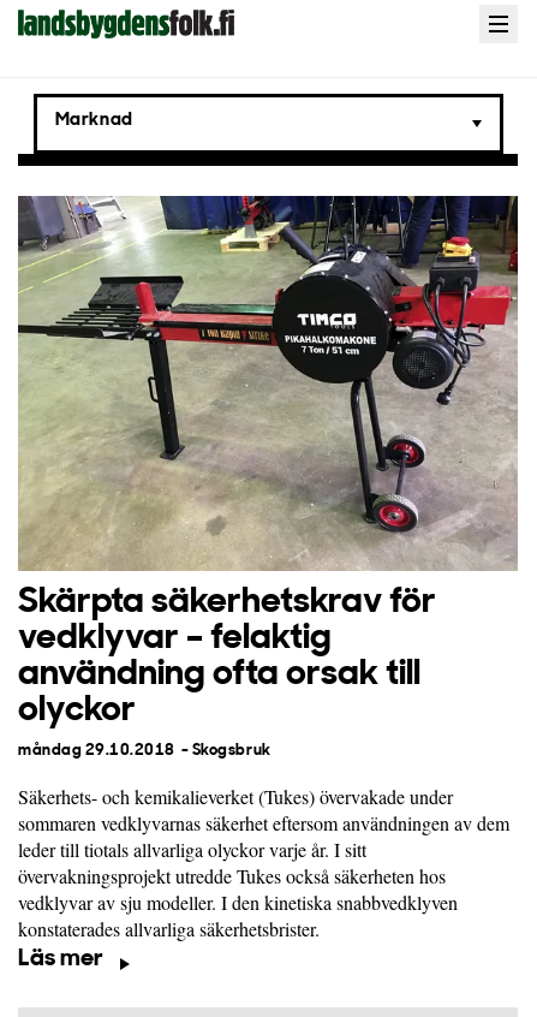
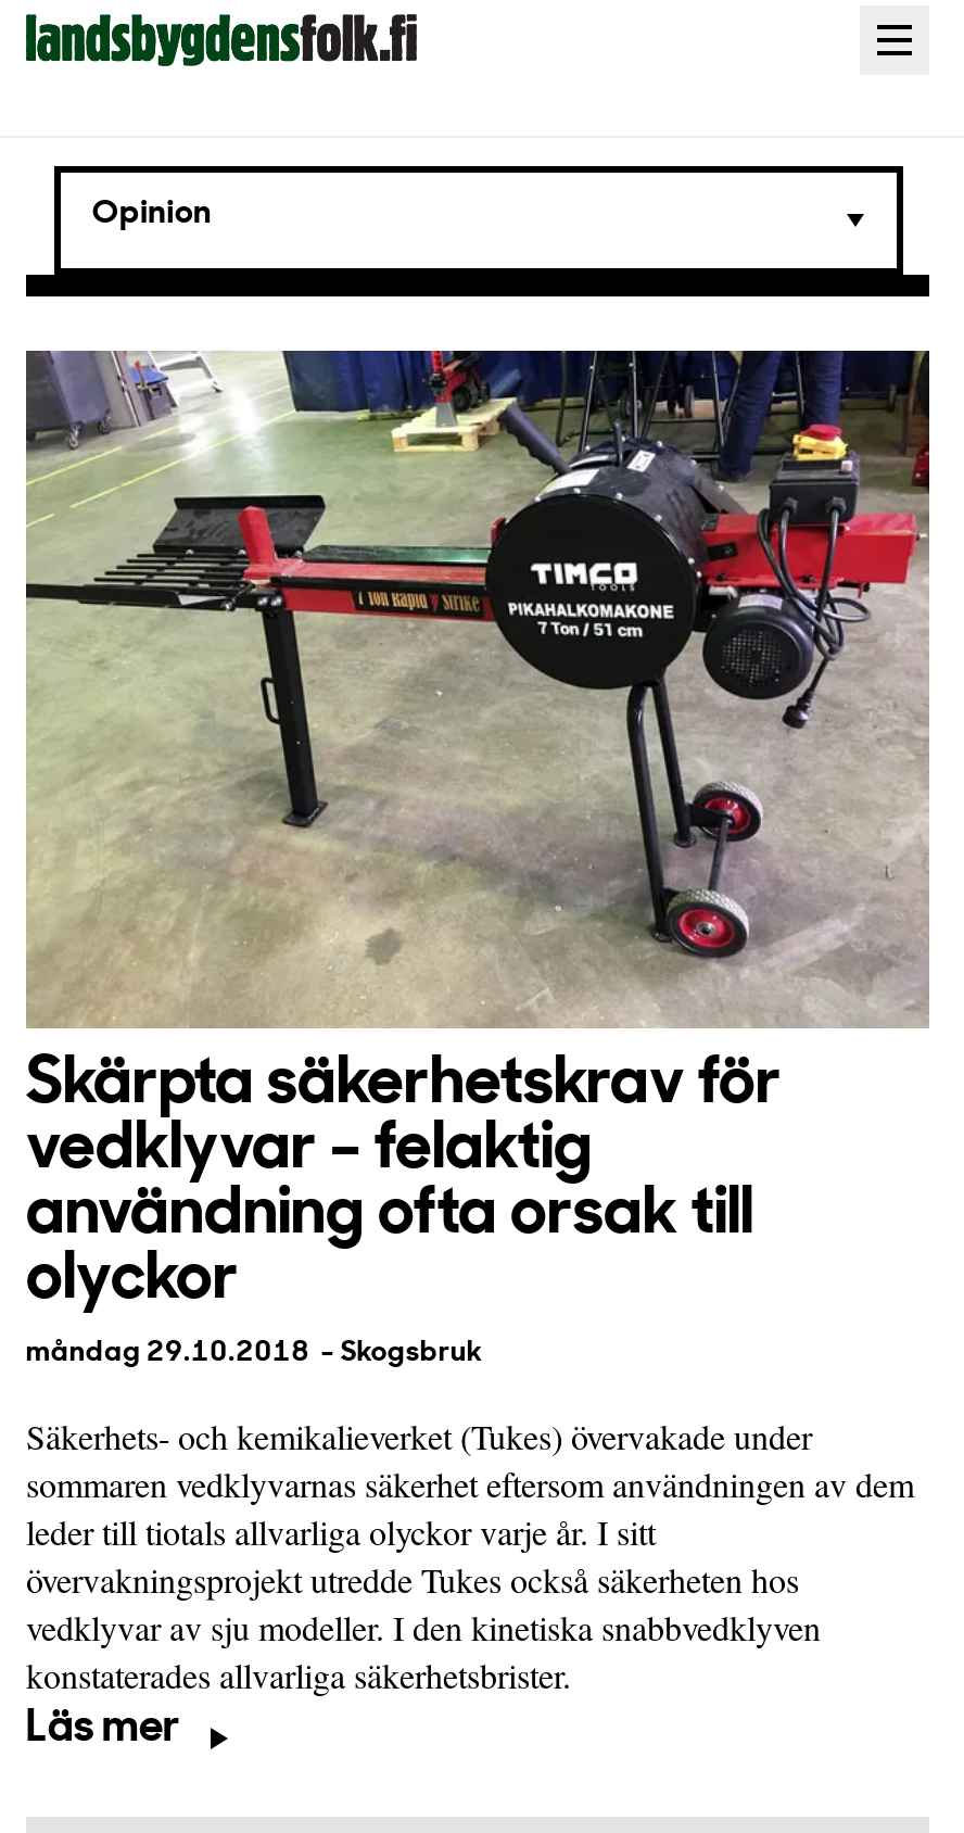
- Marknad
+ Opinion
